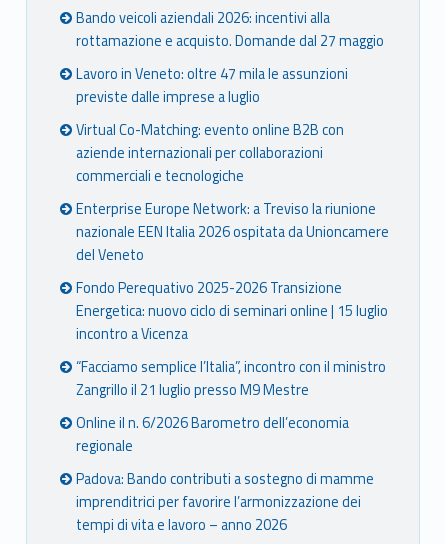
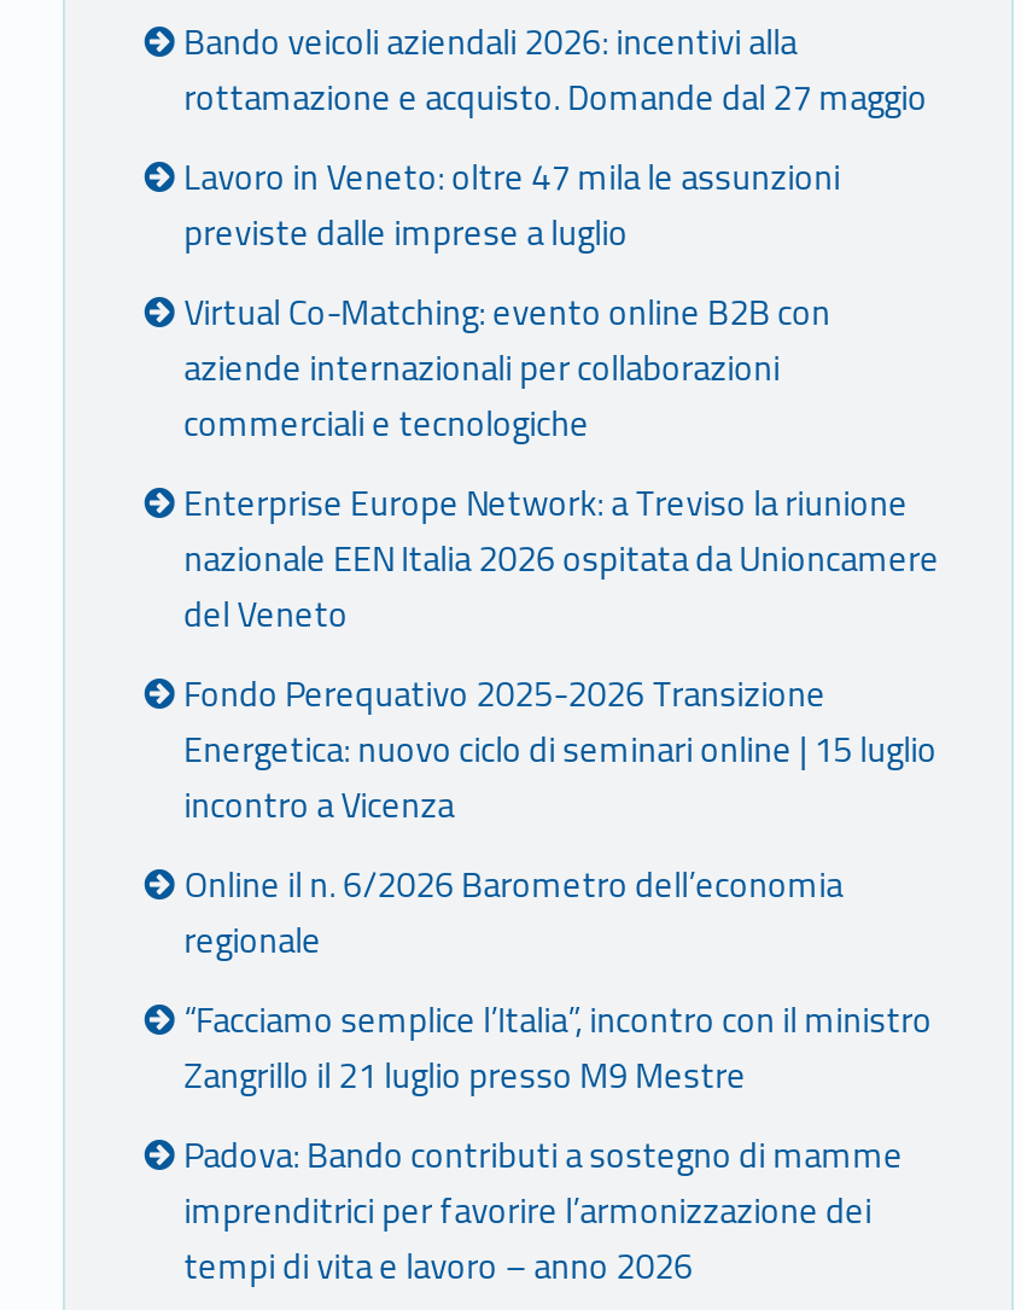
moved down: “Facciamo semplice l’Italia”, incontro con il ministro | Zangrillo il 21 luglio presso M9 Mestre

moved up: Online il n. 6/2026 Barometro dell’economia | regionale
